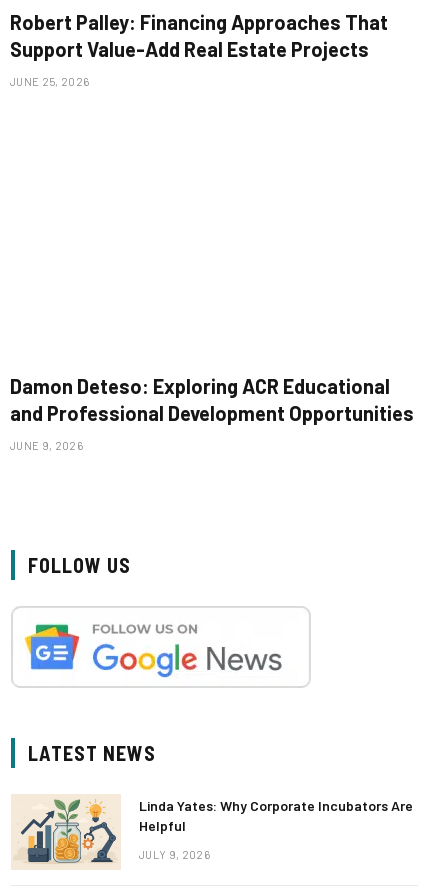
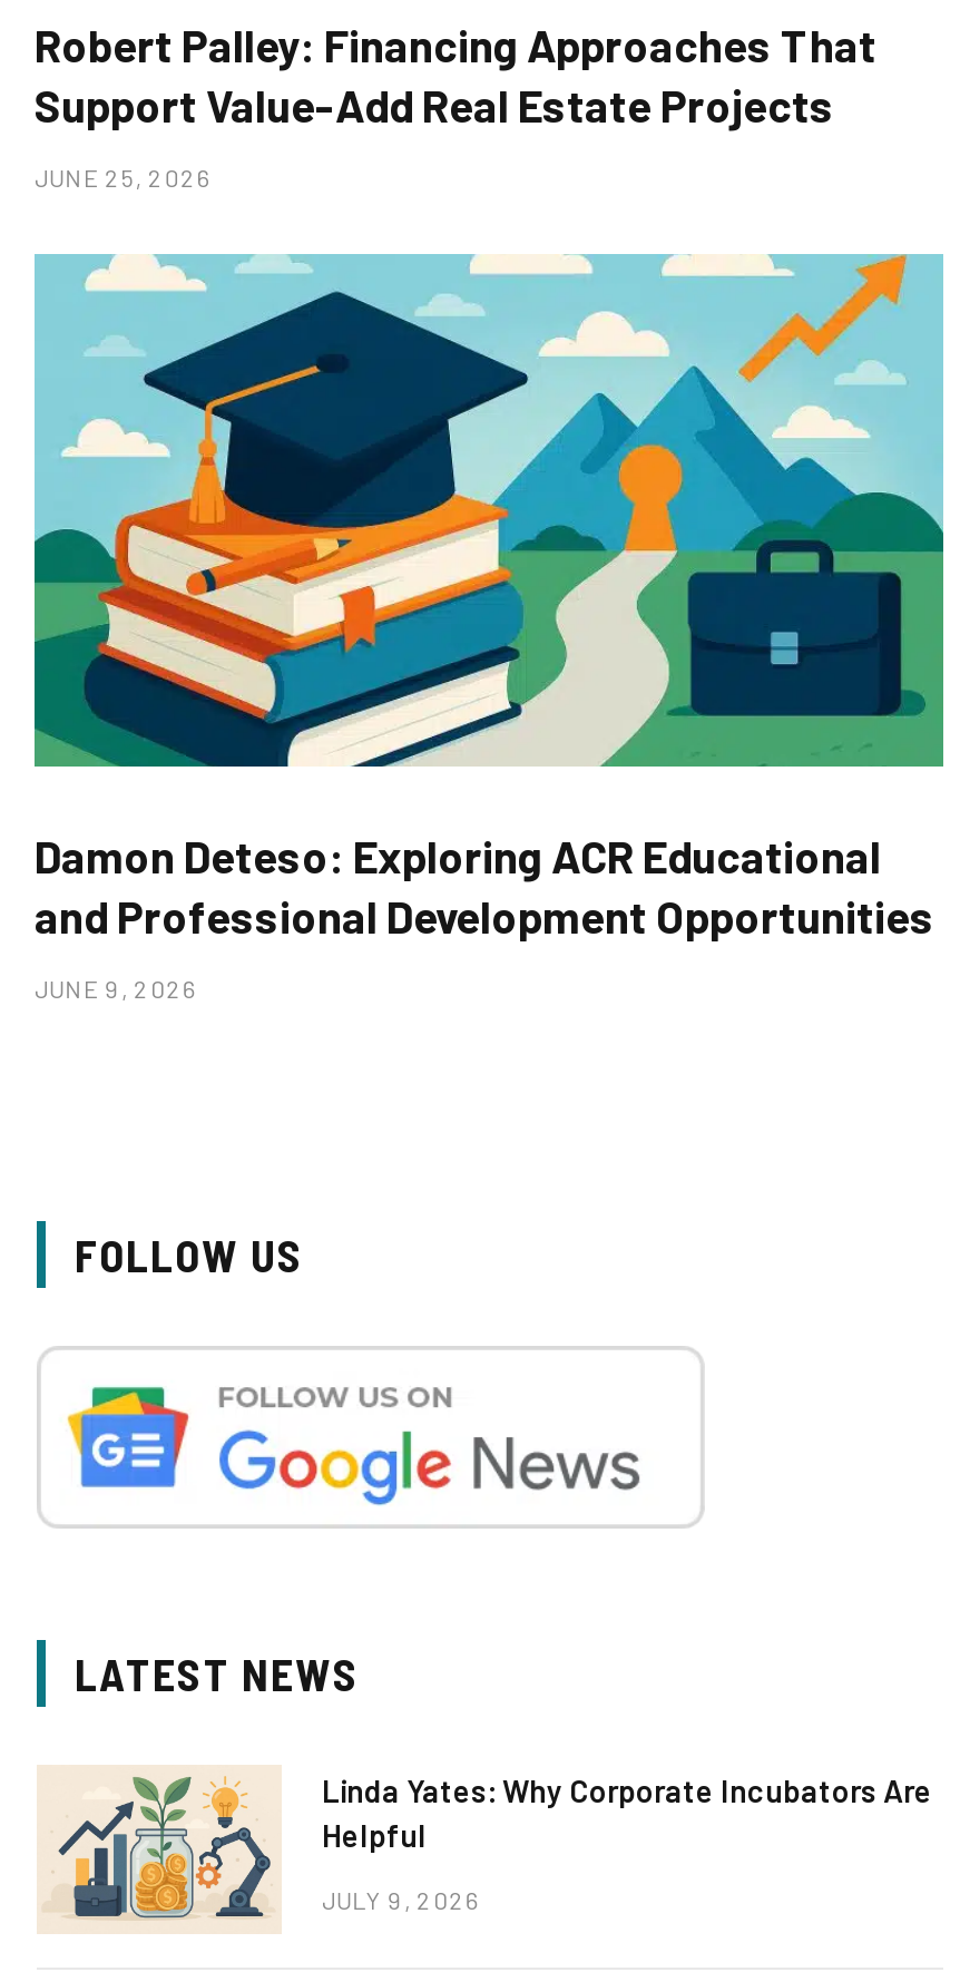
+ [image]
